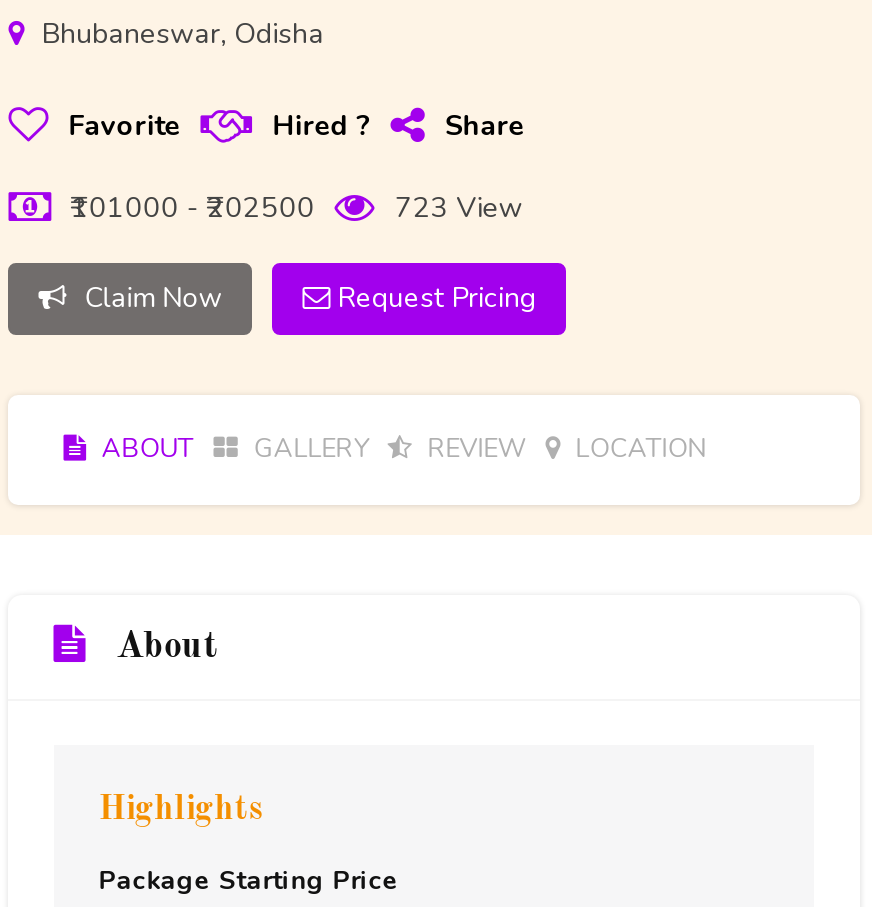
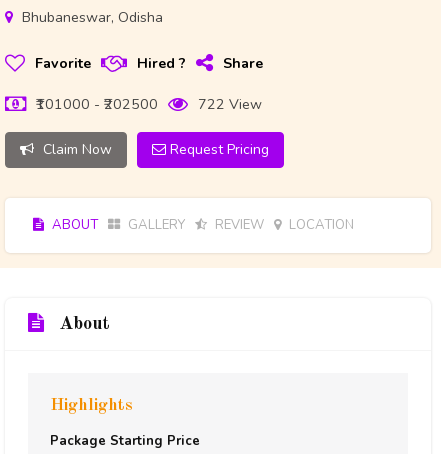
- 723 View
+ 722 View
